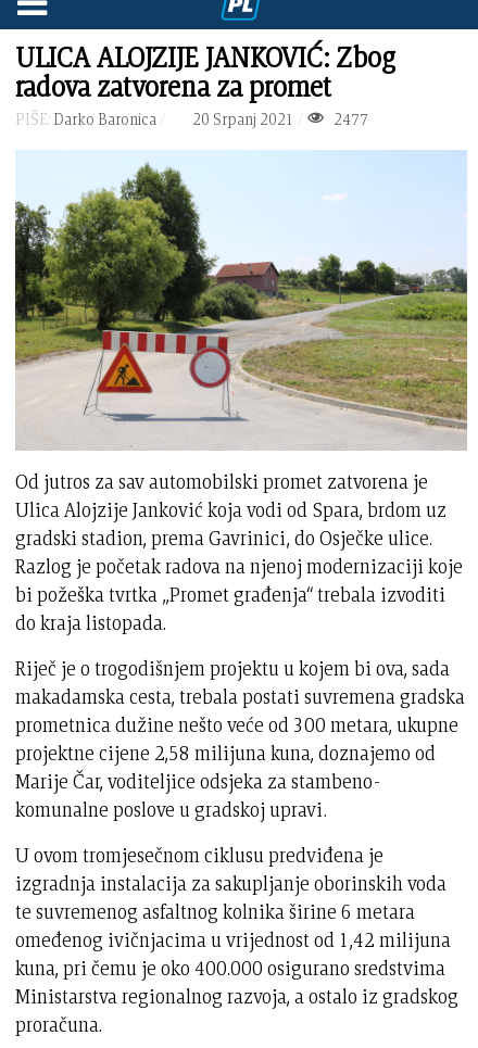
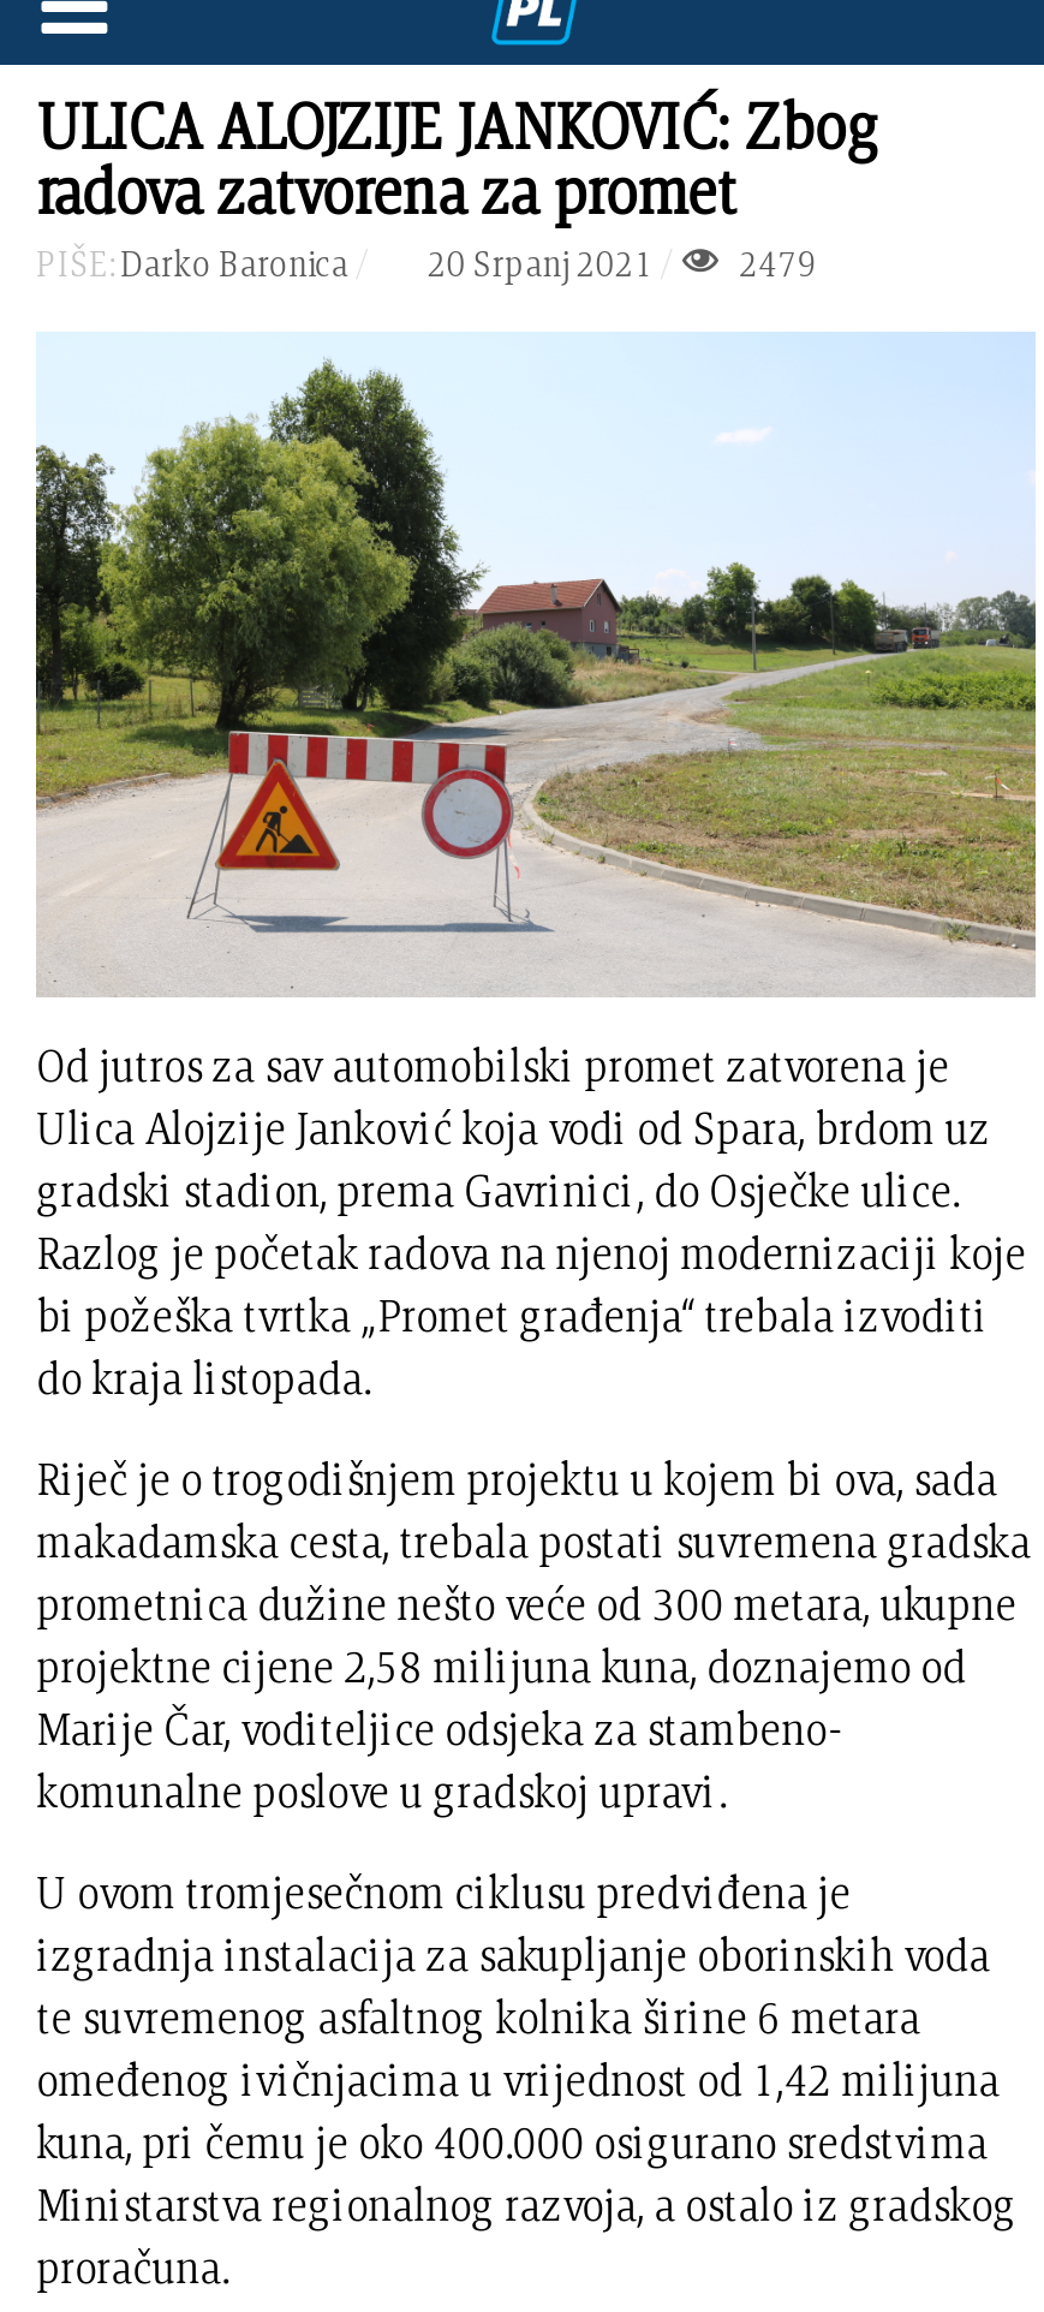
- 2477
+ 2479
